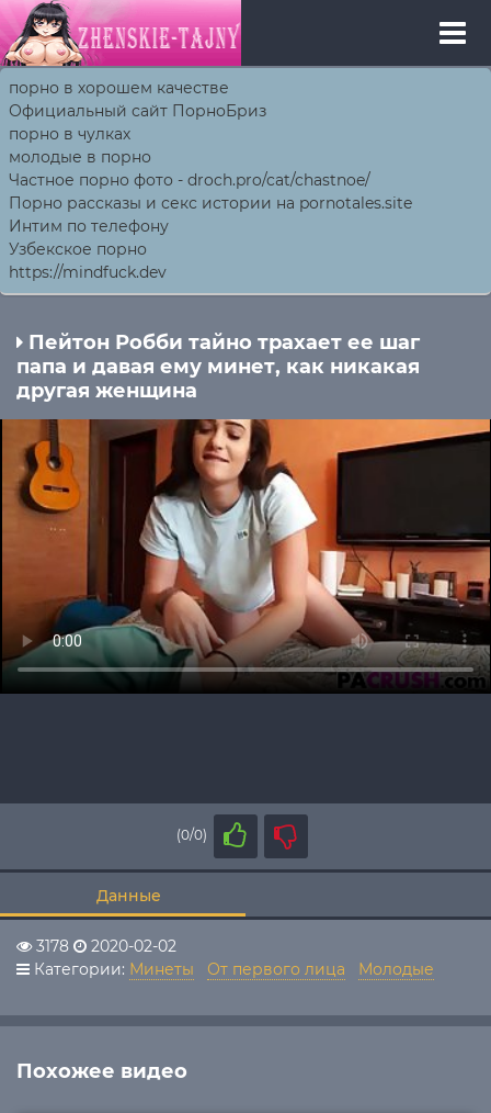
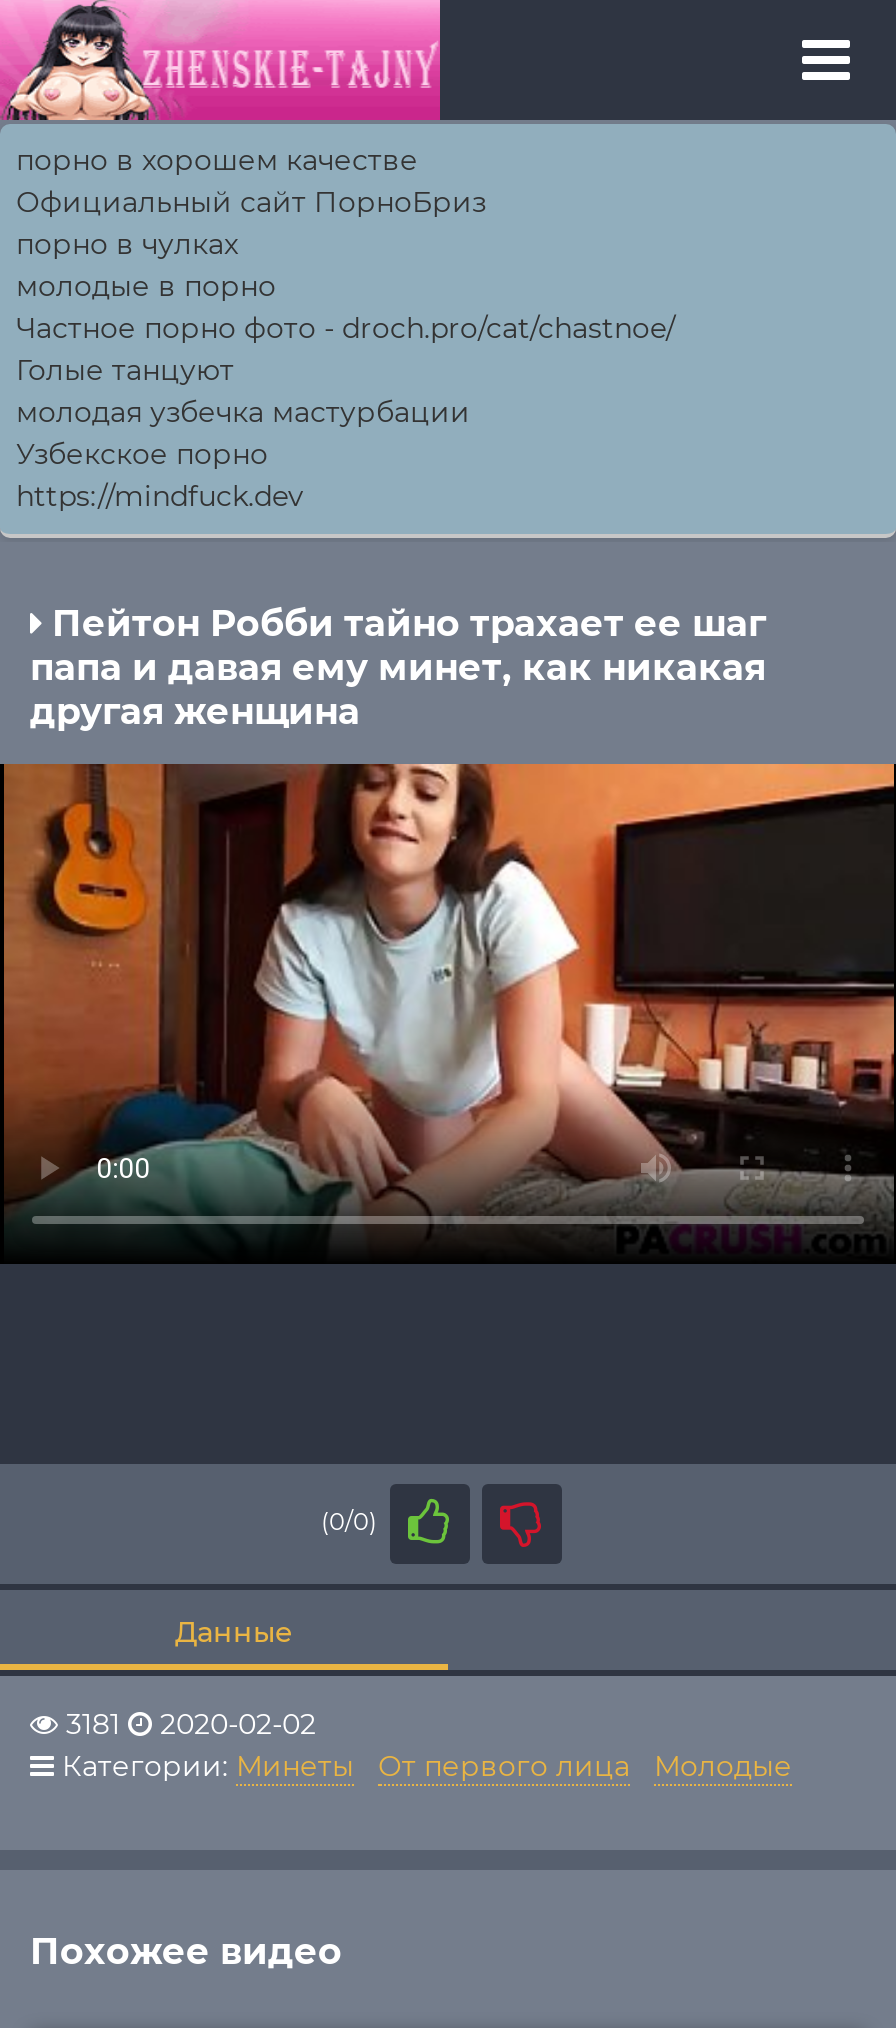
- Порно рассказы и секс истории на pornotales.site
- Интим по телефону
+ Голые танцуют
+ молодая узбечка мастурбации

- 3178 2020-02-02
+ 3181 2020-02-02
